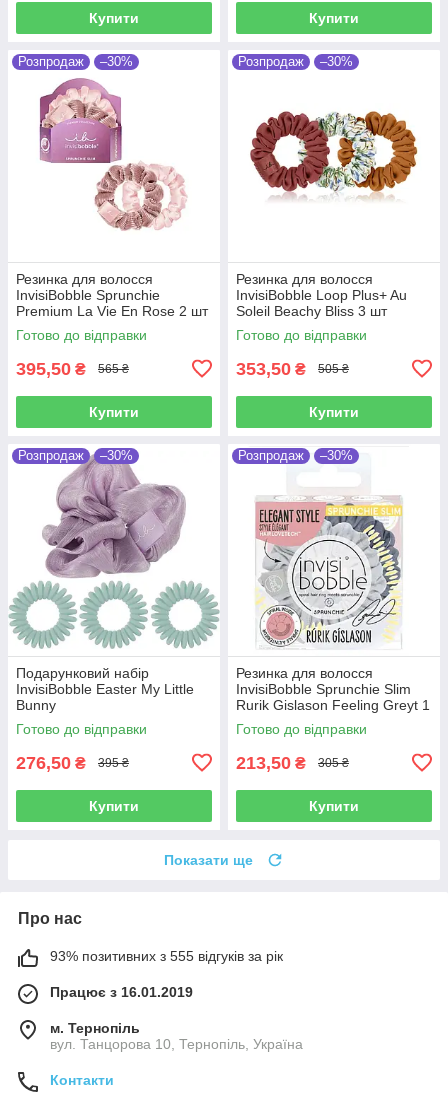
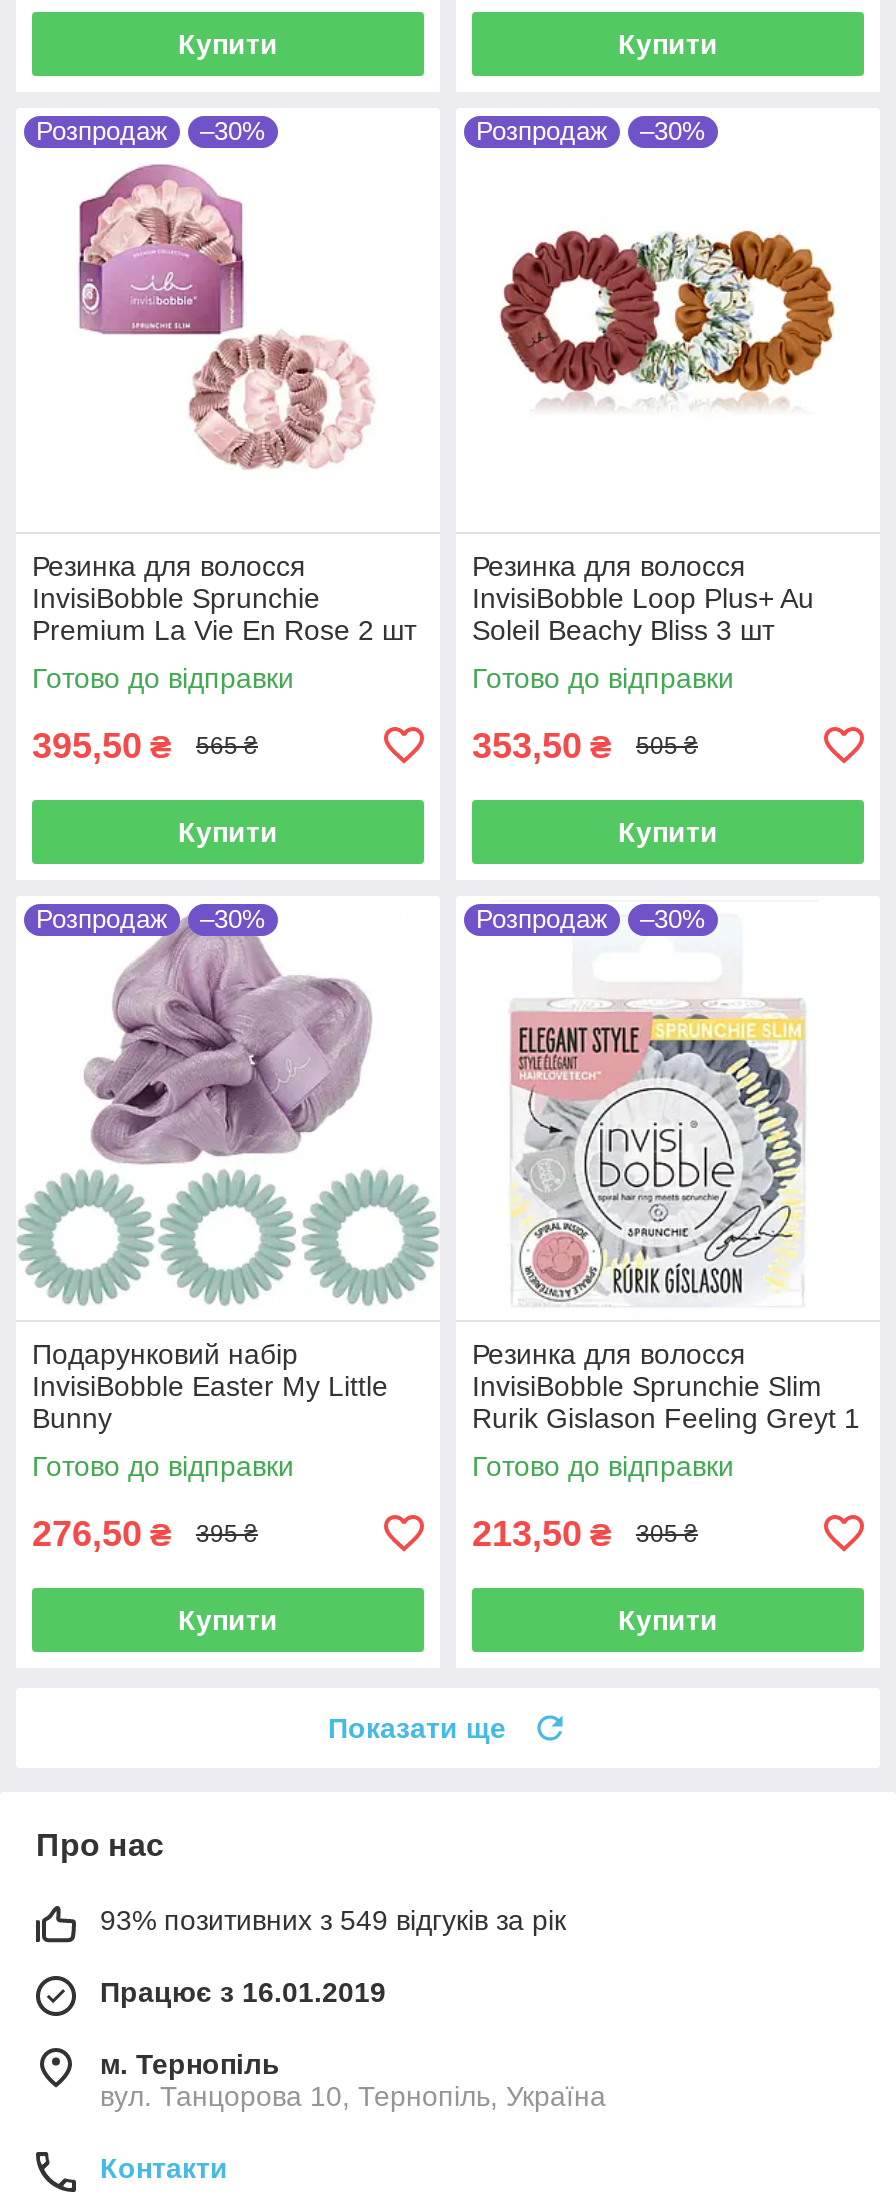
- 93% позитивних з 555 відгуків за рік
+ 93% позитивних з 549 відгуків за рік
